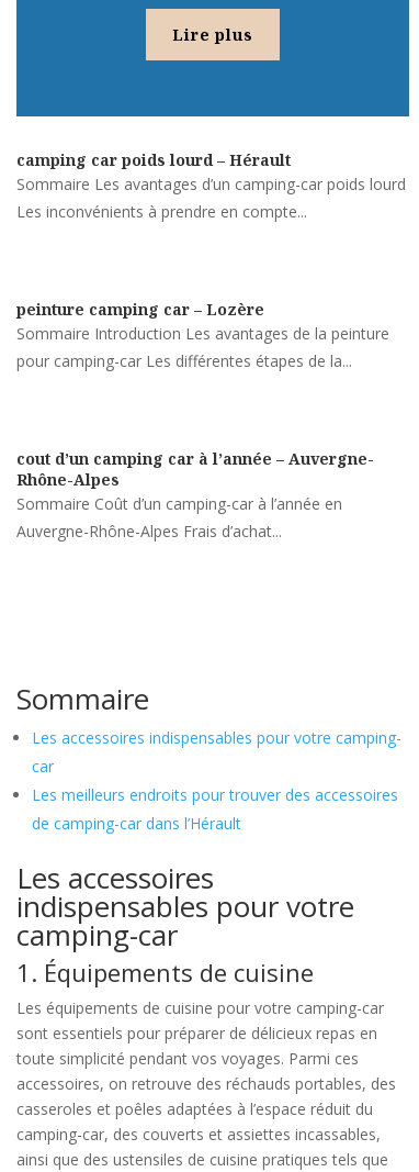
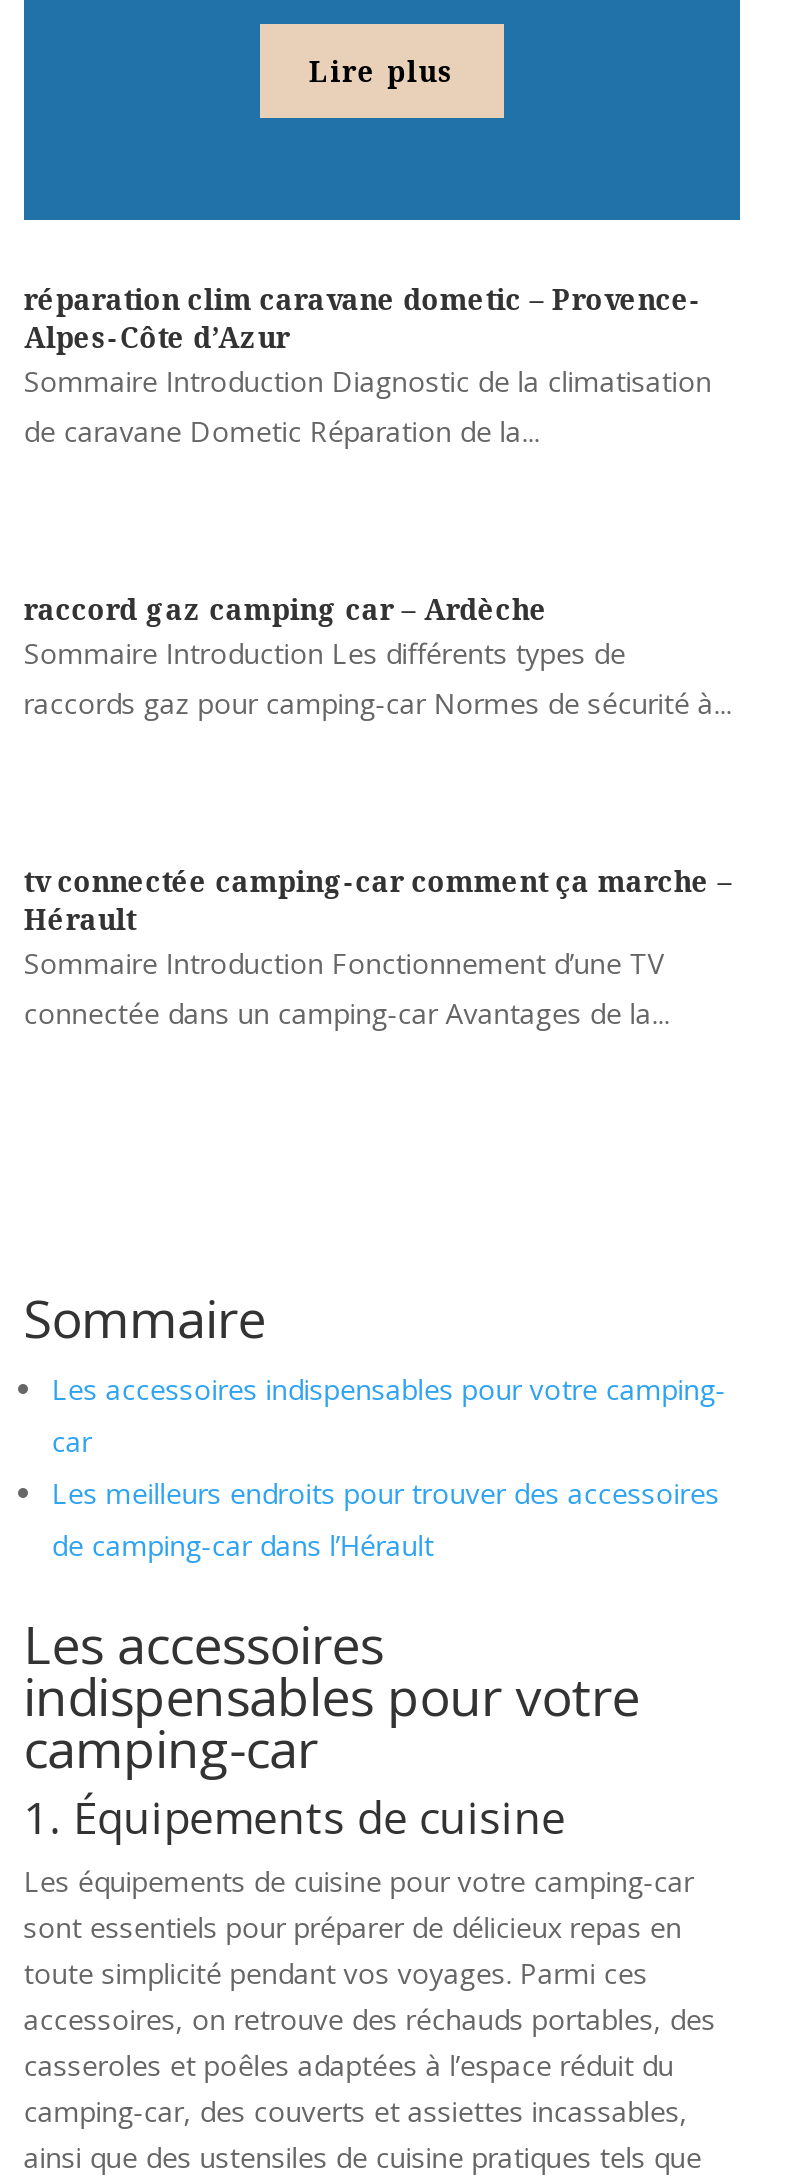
- camping car poids lourd – Hérault
- Sommaire Les avantages d’un camping-car poids lourd
- Les inconvénients à prendre en compte...
+ réparation clim caravane dometic – Provence-
+ Alpes-Côte d’Azur
+ Sommaire Introduction Diagnostic de la climatisation
+ de caravane Dometic Réparation de la...

- peinture camping car – Lozère
- Sommaire Introduction Les avantages de la peinture
- pour camping-car Les différentes étapes de la...
+ raccord gaz camping car – Ardèche
+ Sommaire Introduction Les différents types de
+ raccords gaz pour camping-car Normes de sécurité à...

- cout d’un camping car à l’année – Auvergne-
- Rhône-Alpes
- Sommaire Coût d’un camping-car à l’année en
- Auvergne-Rhône-Alpes Frais d’achat...
+ tv connectée camping-car comment ça marche –
+ Hérault
+ Sommaire Introduction Fonctionnement d’une TV
+ connectée dans un camping-car Avantages de la...
